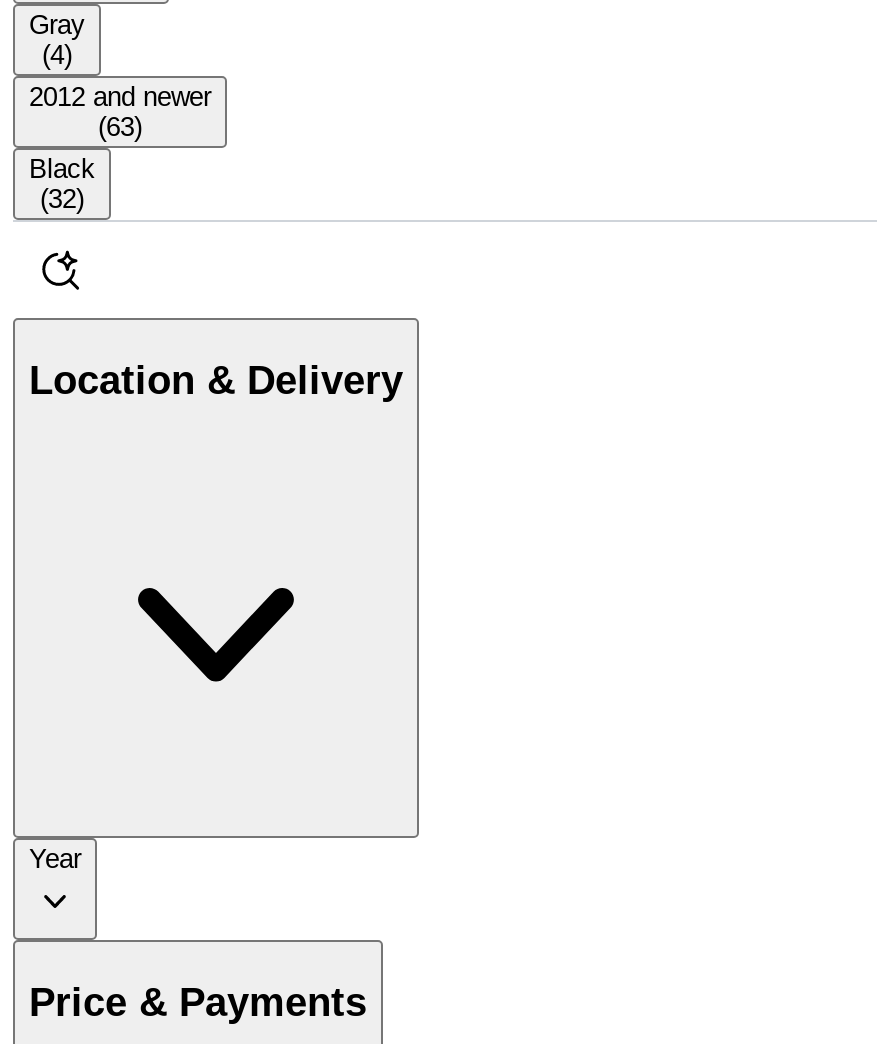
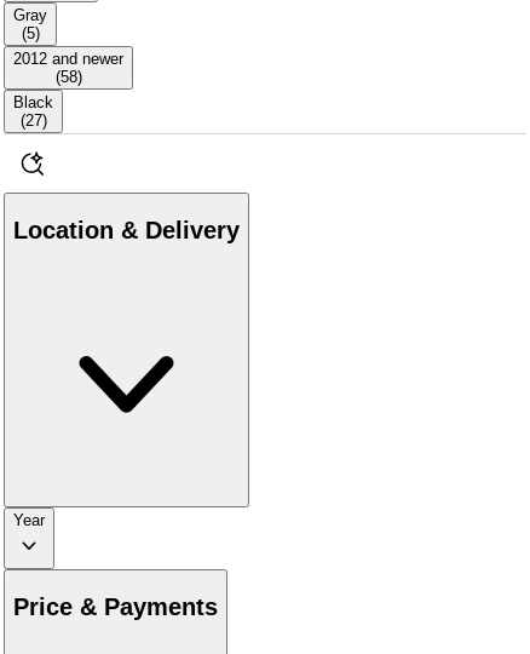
- (4)
+ (5)

- (63)
+ (58)

- (32)
+ (27)
